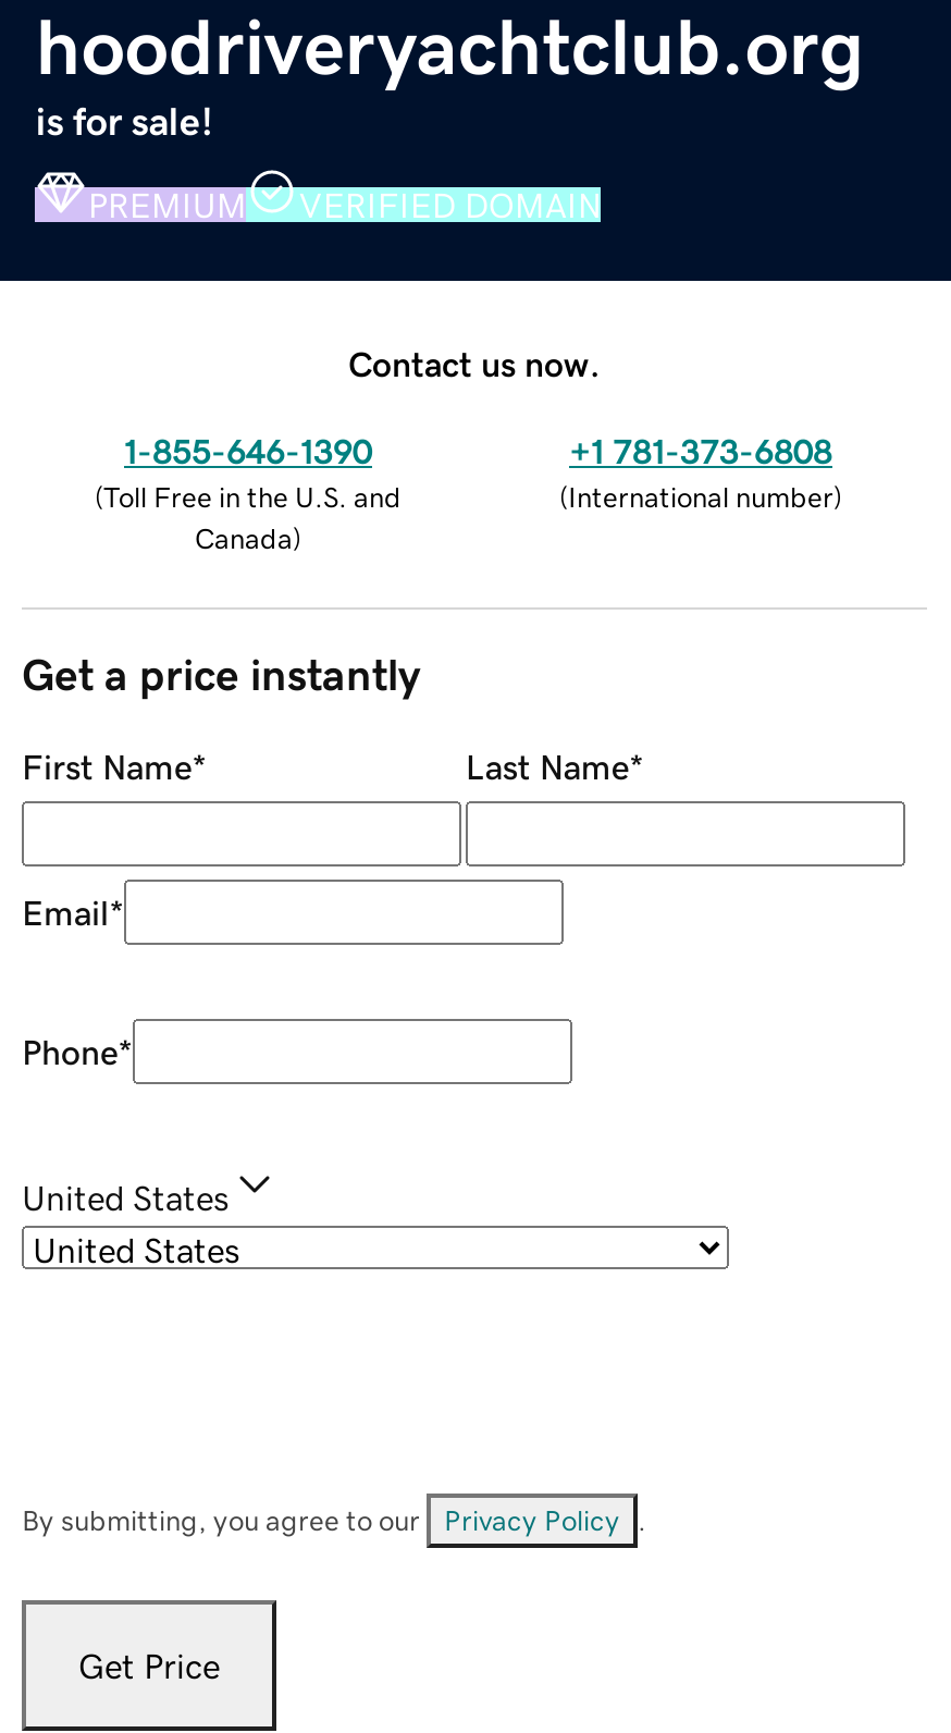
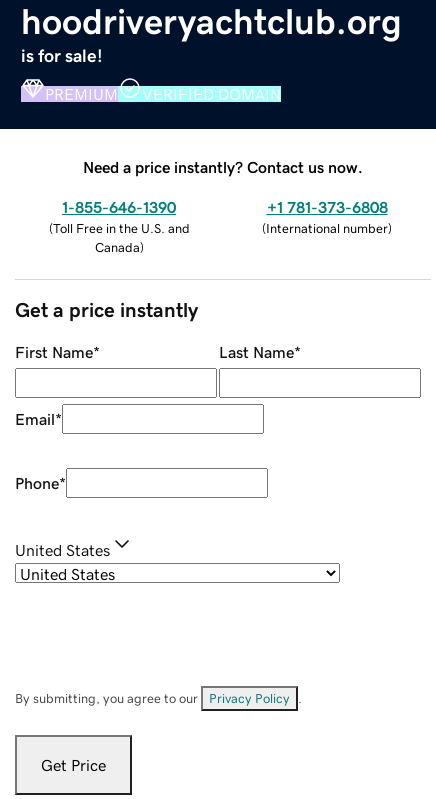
- Contact us now.
+ Need a price instantly? Contact us now.
